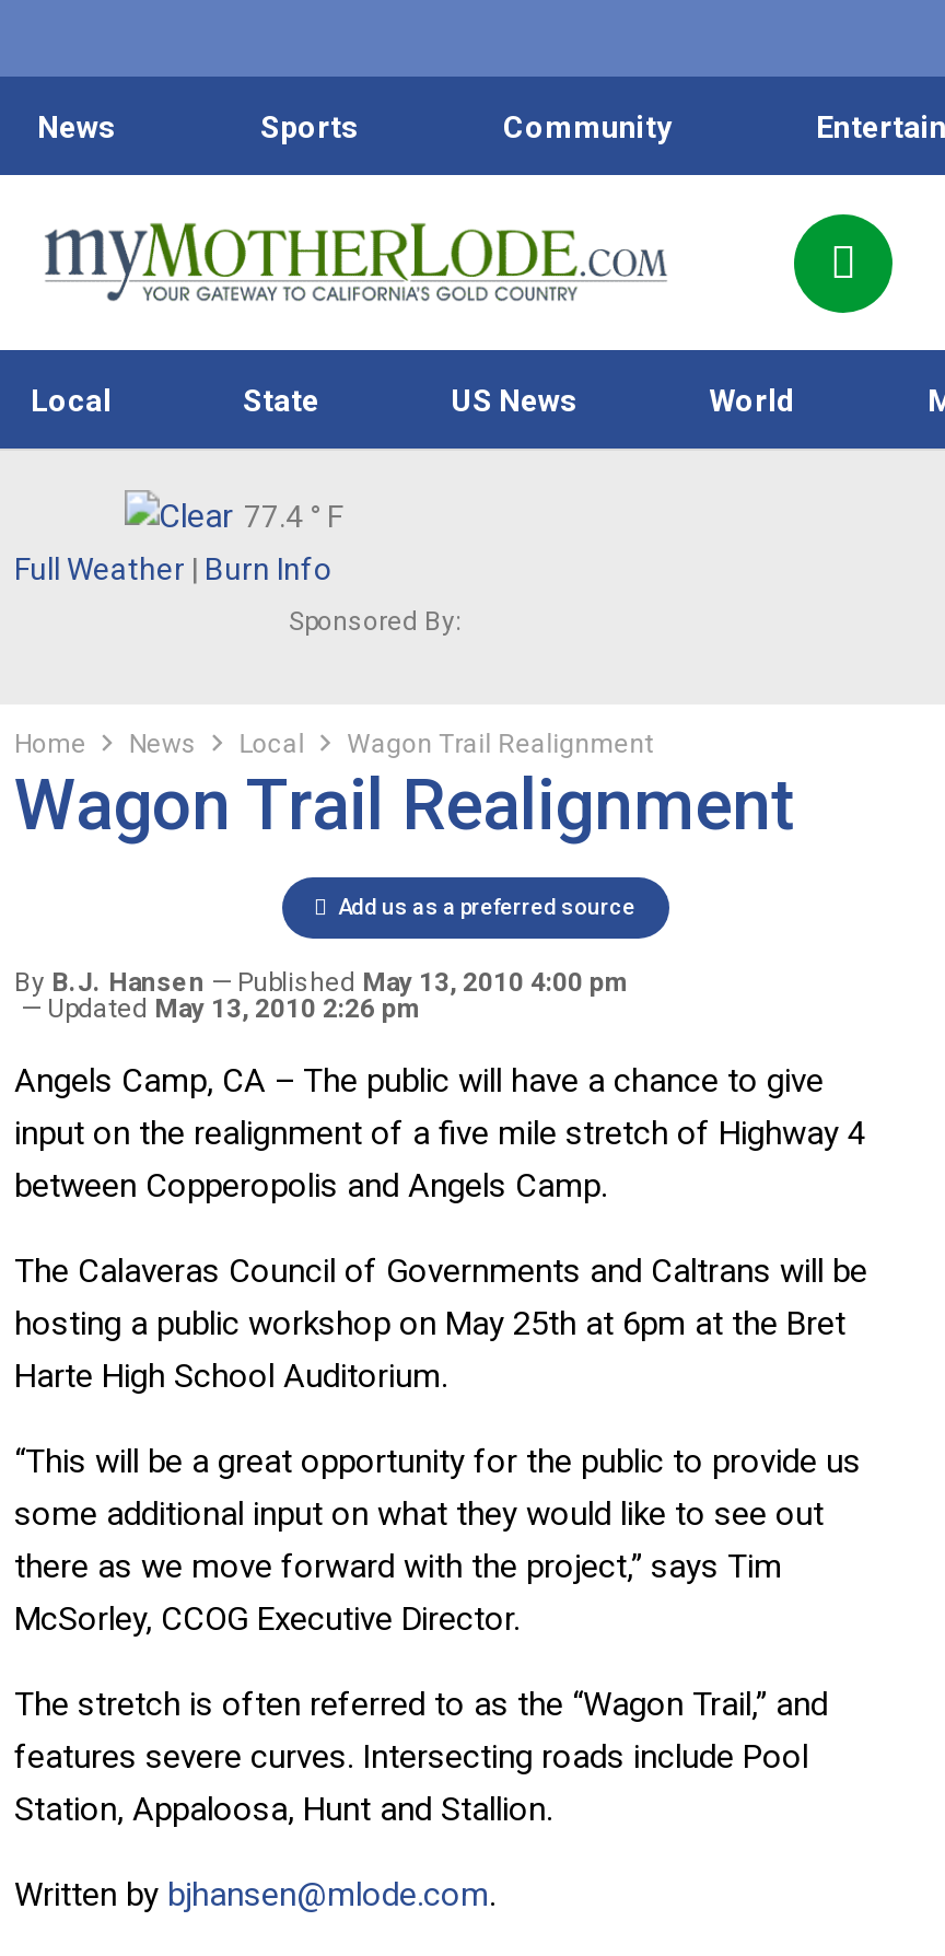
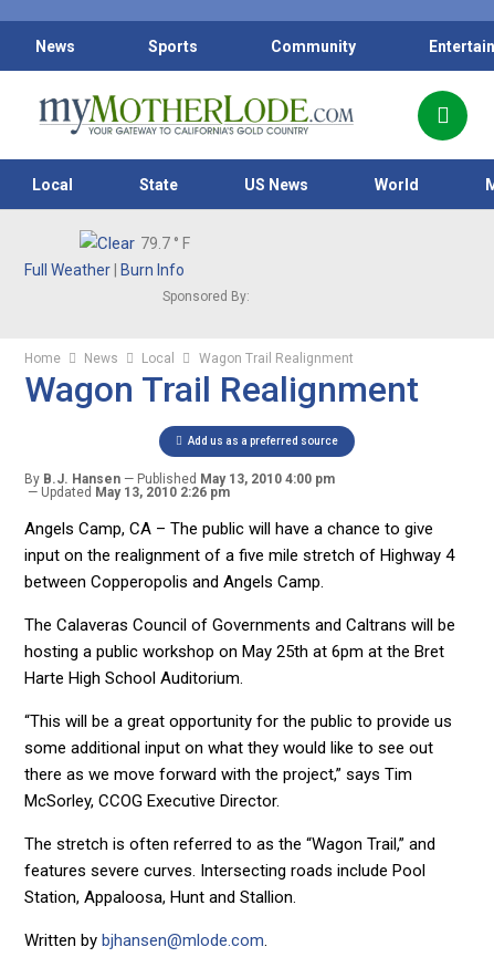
- 77.4 ° F
+ 79.7 ° F
